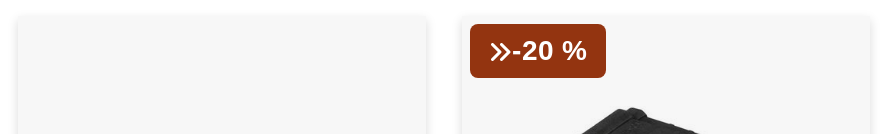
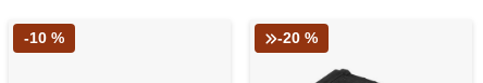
+ -10 %
